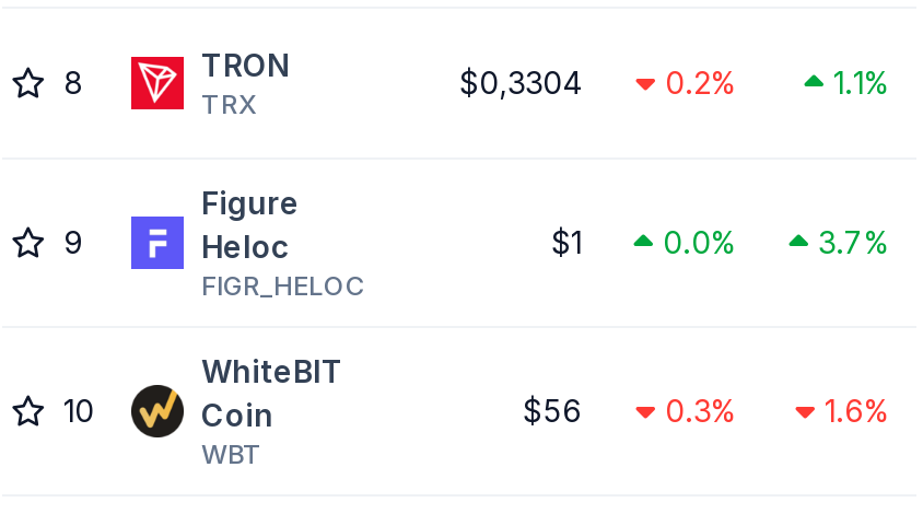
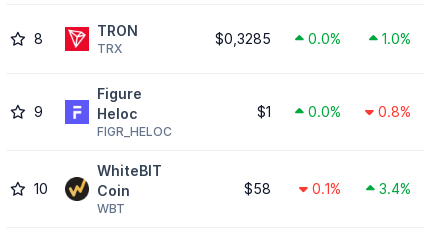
- $0,3304
+ $0,3285

- 0.2%
+ 0.0%

- 1.1%
+ 1.0%

- 3.7%
+ 0.8%

- $56
+ $58

- 0.3%
+ 0.1%

- 1.6%
+ 3.4%
